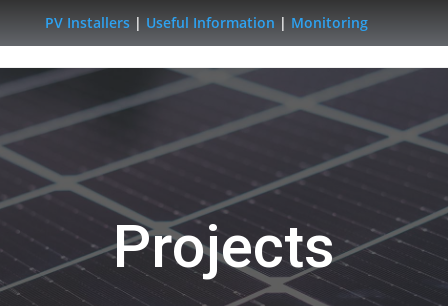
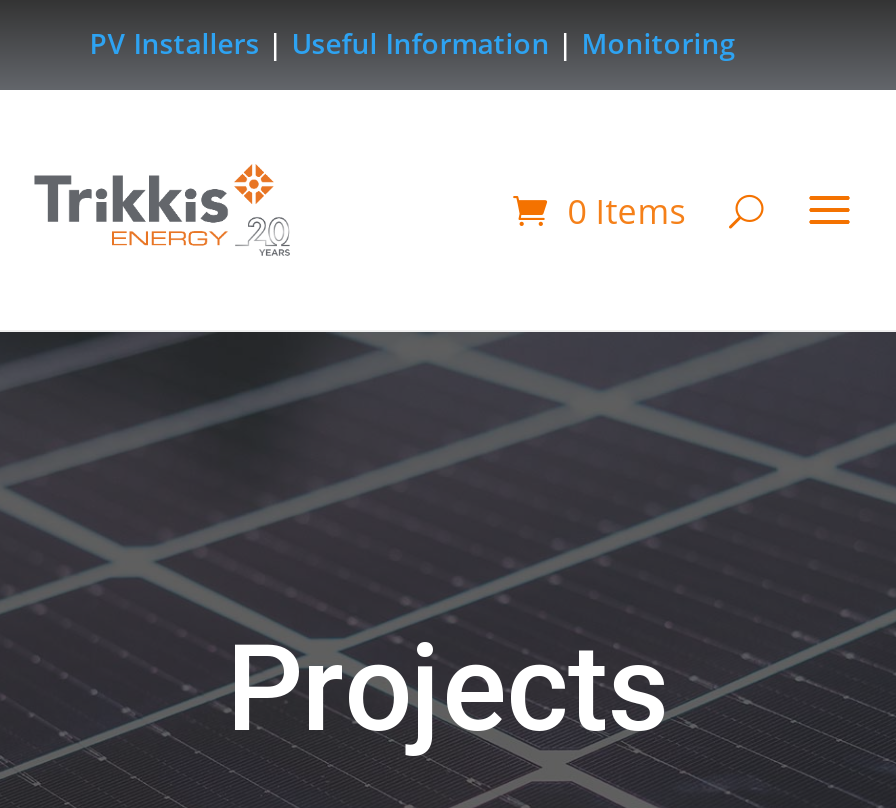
+ 0 Items
